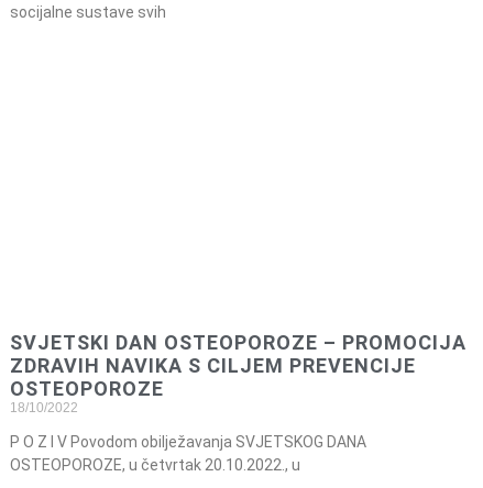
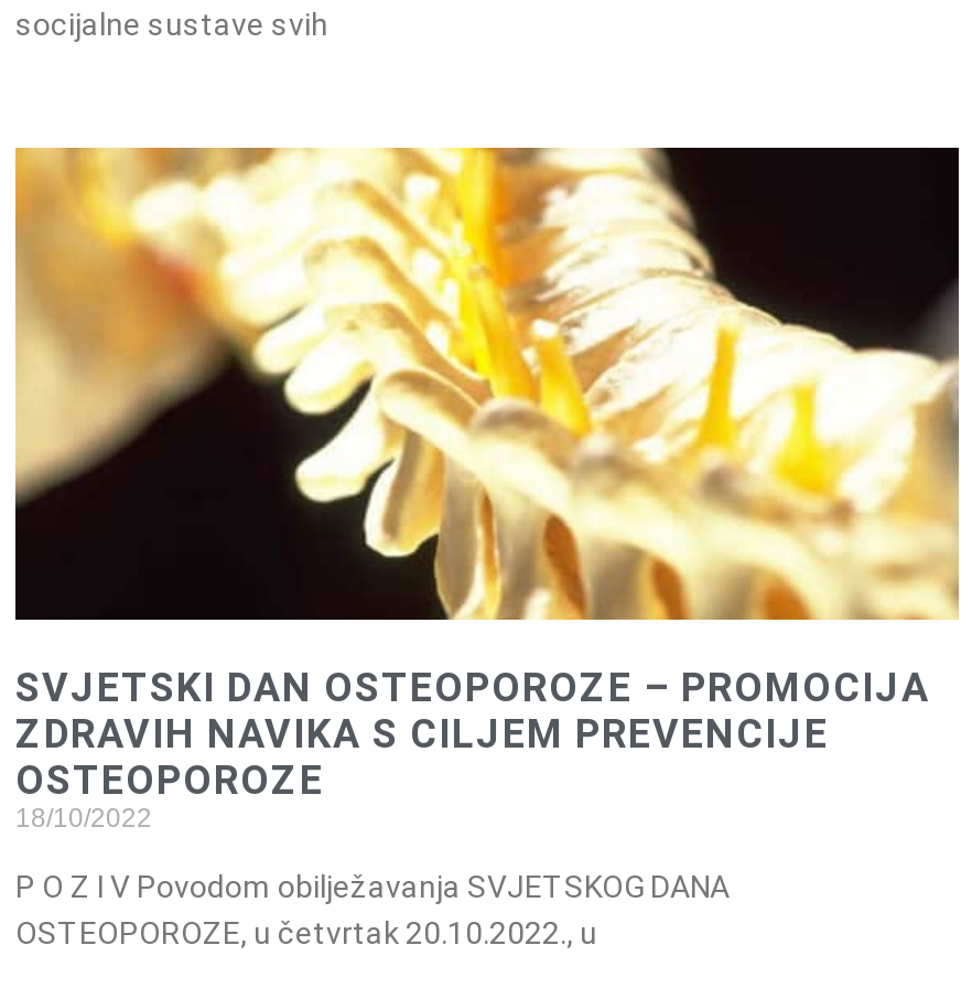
+ [image]
